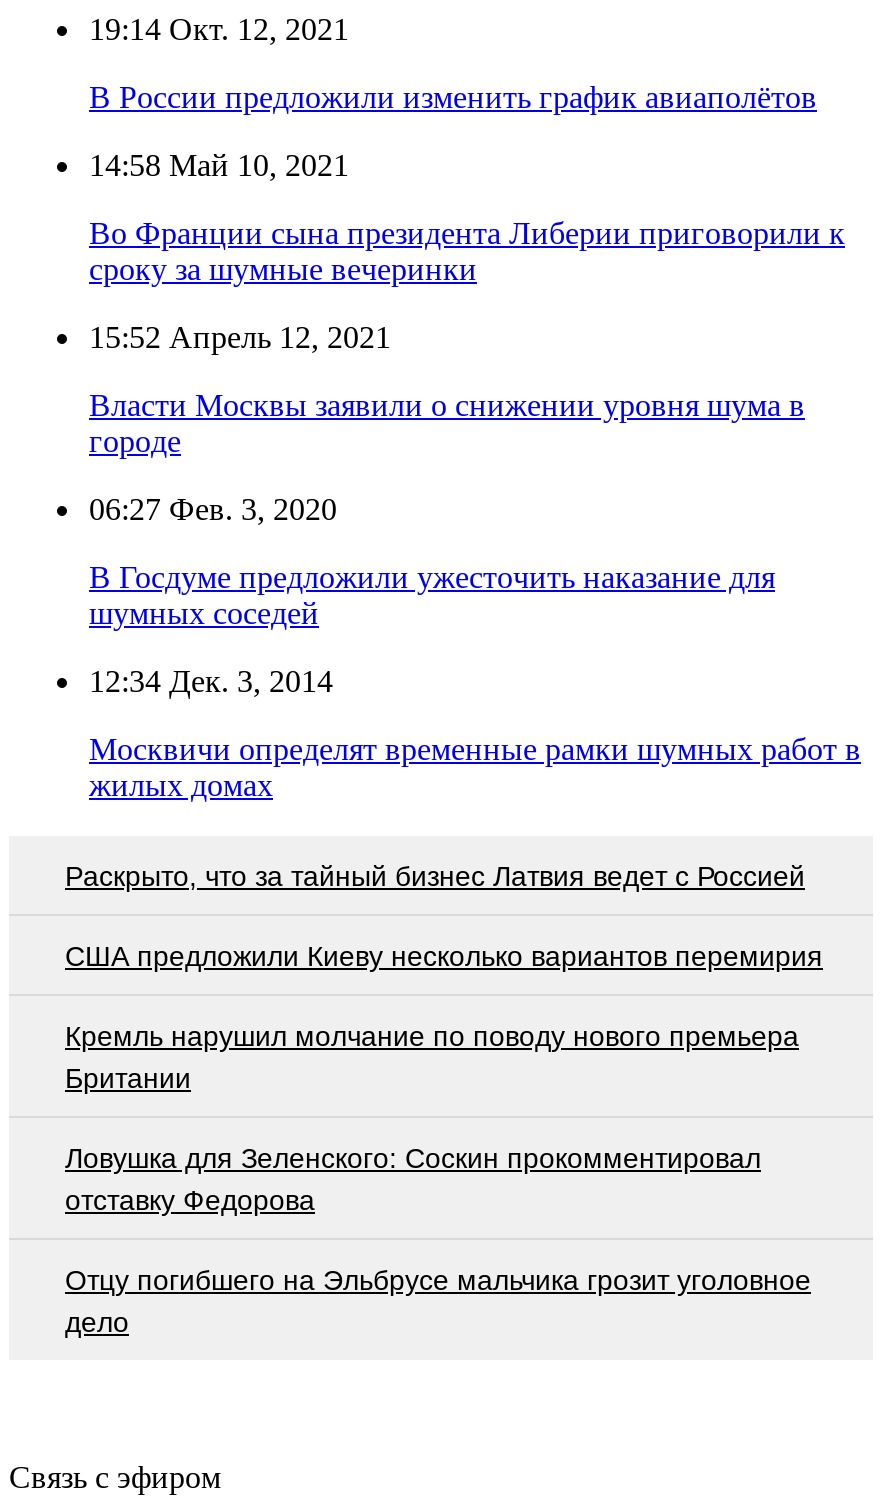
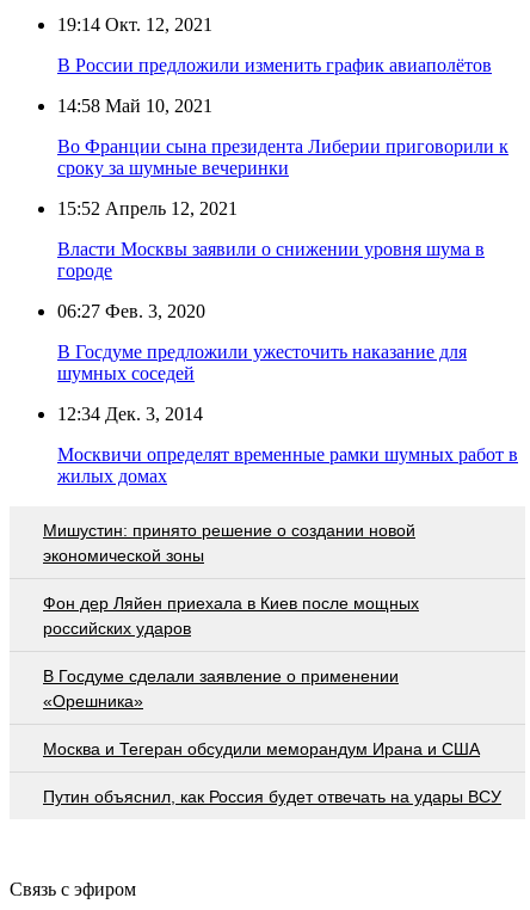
- Раскрыто, что за тайный бизнес Латвия ведет с Россией
+ Мишустин: принято решение о создании новой
+ экономической зоны

- США предложили Киеву несколько вариантов перемирия
+ Фон дер Ляйен приехала в Киев после мощных
+ российских ударов

- Кремль нарушил молчание по поводу нового премьера
- Британии
+ В Госдуме сделали заявление о применении
+ «Орешника»

- Ловушка для Зеленского: Соскин прокомментировал
- отставку Федорова
+ Москва и Тегеран обсудили меморандум Ирана и США

- Отцу погибшего на Эльбрусе мальчика грозит уголовное
- дело
+ Путин объяснил, как Россия будет отвечать на удары ВСУ
